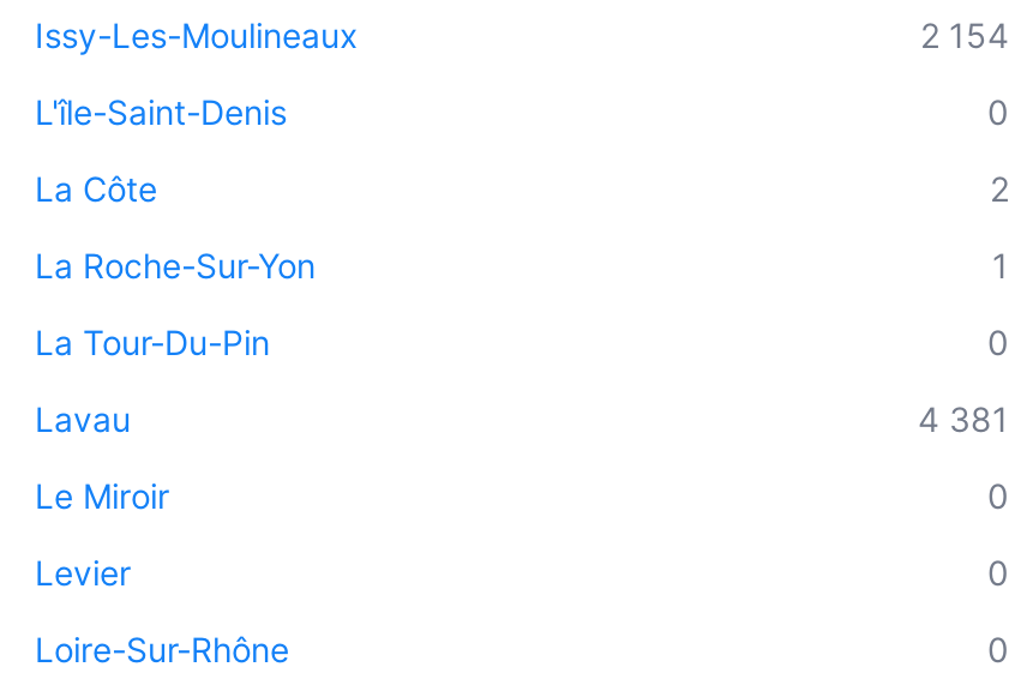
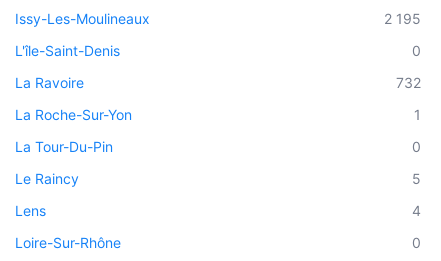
- 2 154
+ 2 195

- La Côte
+ La Ravoire

- 2
+ 732

- Lavau
- 4 381
- Le Miroir
- 0
- Levier
- 0
+ Le Raincy
+ 5
+ Lens
+ 4
